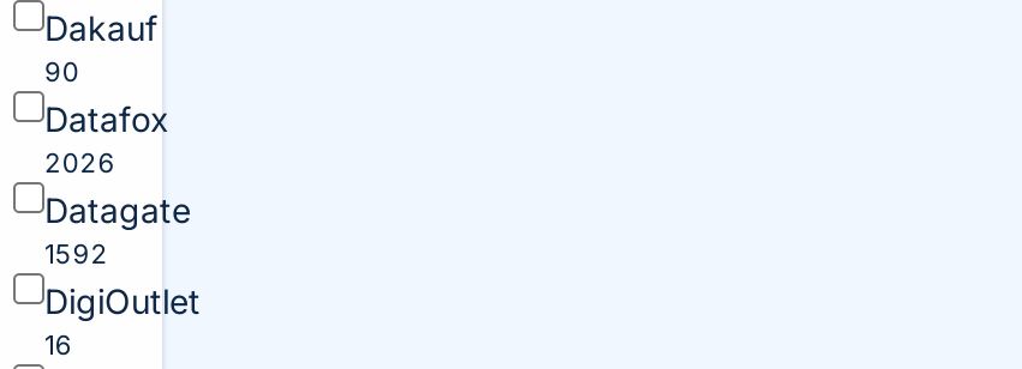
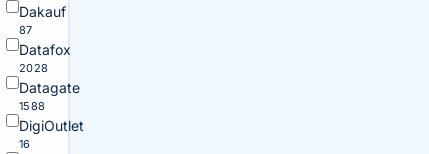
- 90
+ 87

- 2026
+ 2028

- 1592
+ 1588
